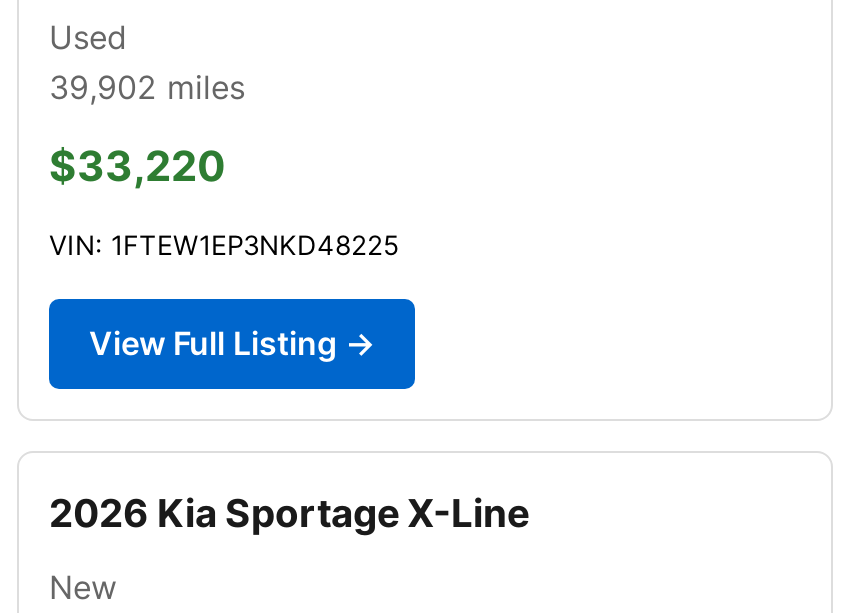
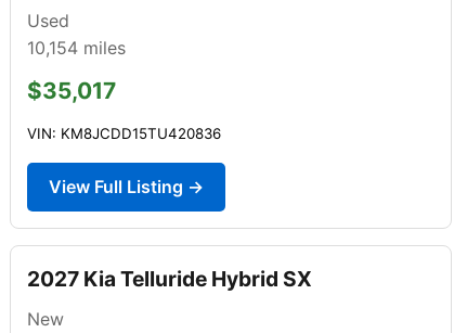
- 39,902 miles
+ 10,154 miles

- $33,220
+ $35,017

- VIN: 1FTEW1EP3NKD48225
+ VIN: KM8JCDD15TU420836

- 2026 Kia Sportage X-Line
+ 2027 Kia Telluride Hybrid SX
